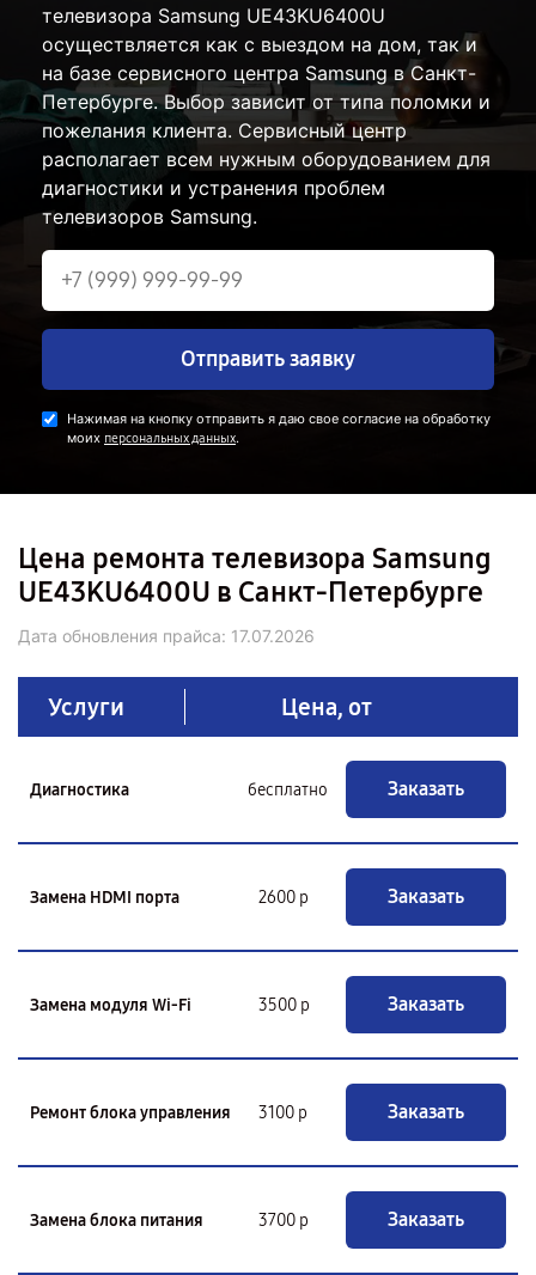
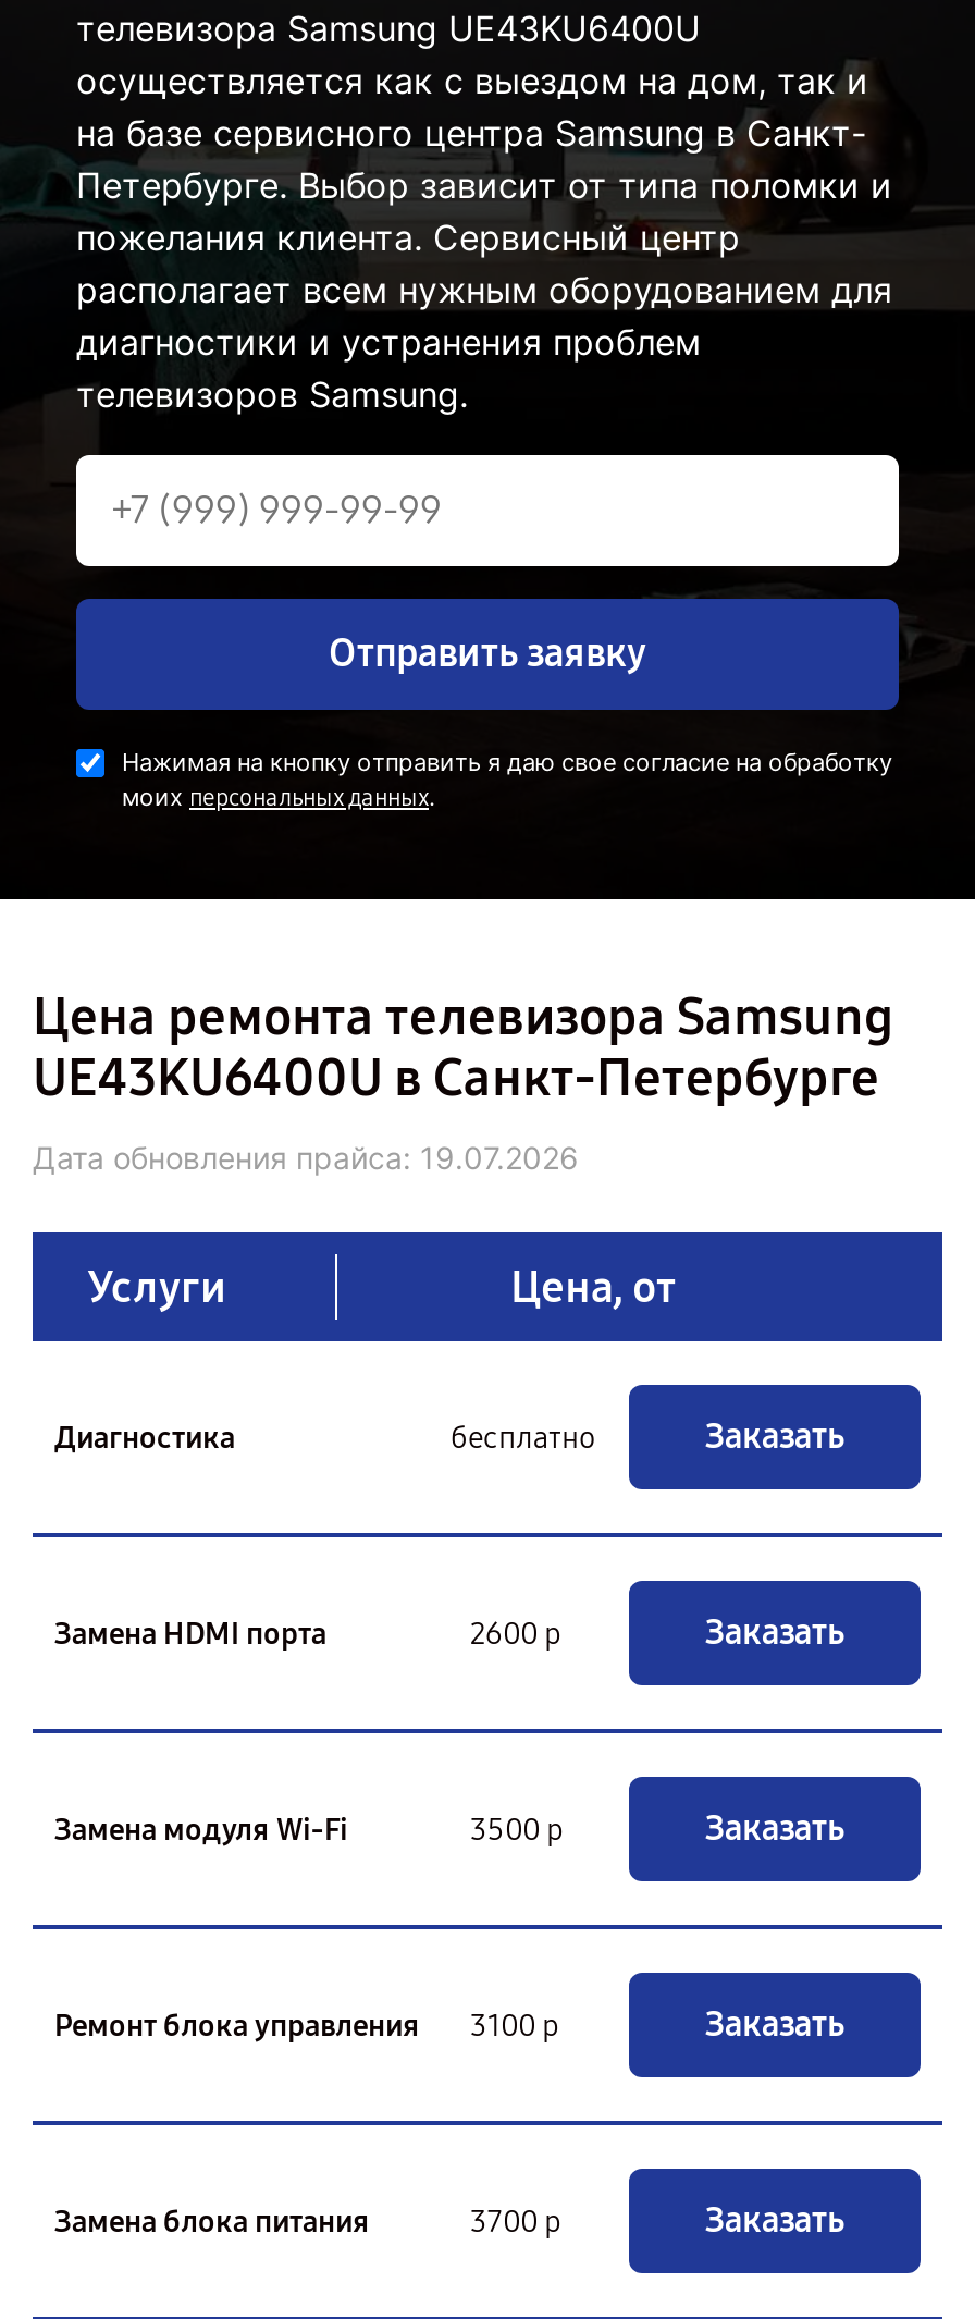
- Дата обновления прайса: 17.07.2026
+ Дата обновления прайса: 19.07.2026
